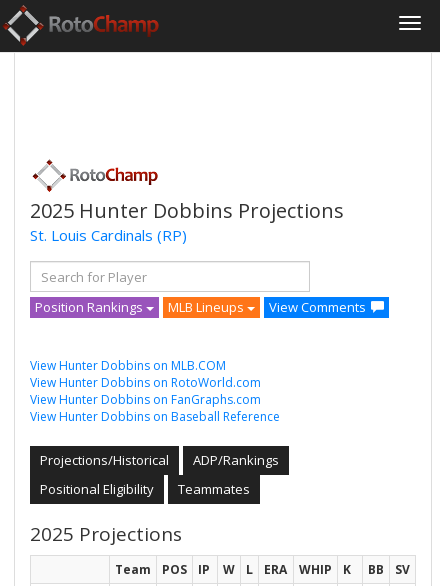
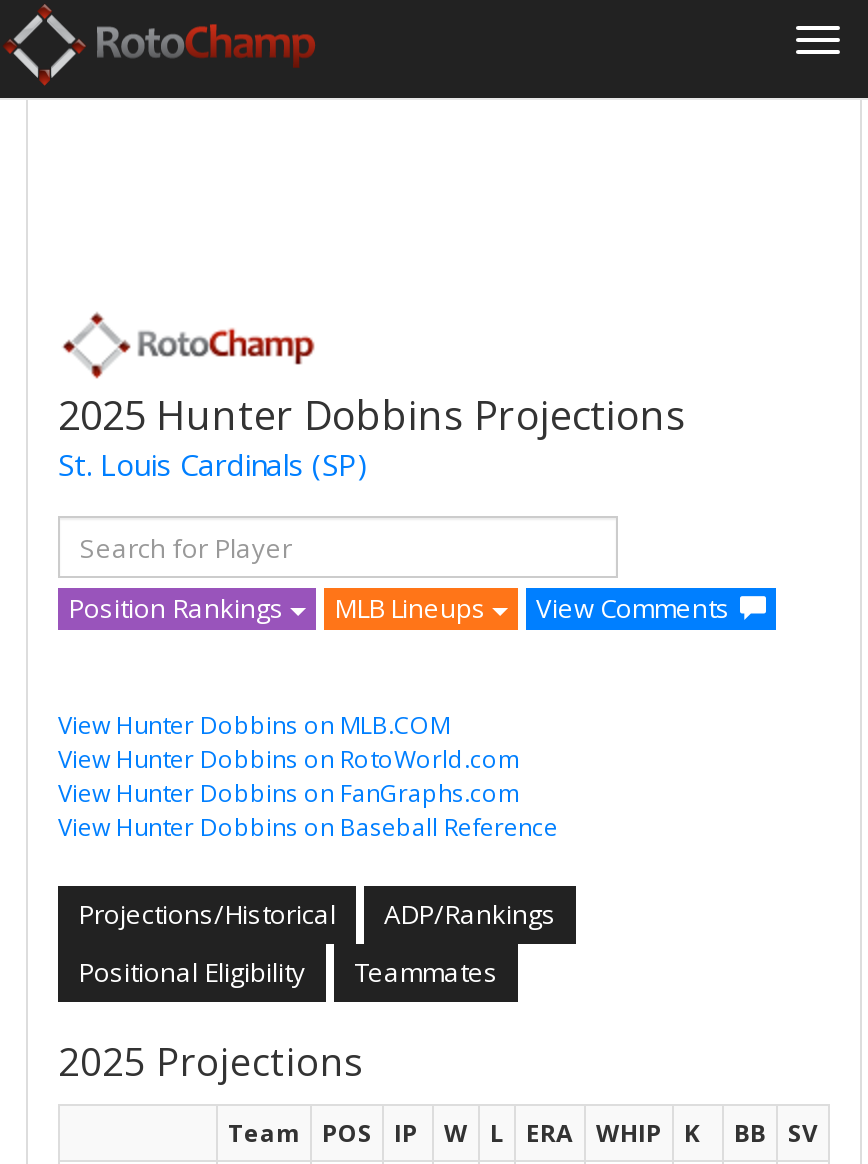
- St. Louis Cardinals (RP)
+ St. Louis Cardinals (SP)
